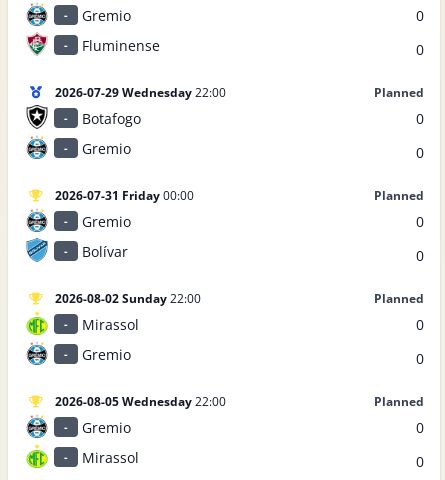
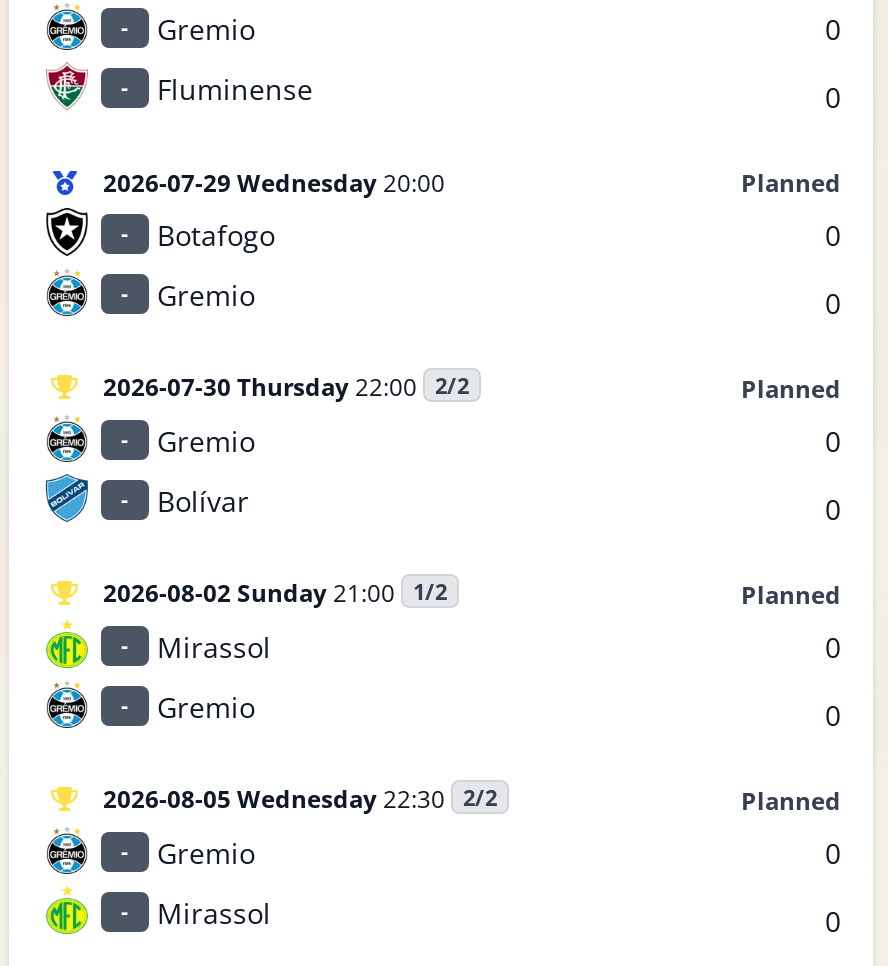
- 2026-07-29 Wednesday 22:00
+ 2026-07-29 Wednesday 20:00

- 2026-07-31 Friday 00:00
+ 2026-07-30 Thursday 22:00 2/2

- 2026-08-02 Sunday 22:00
+ 2026-08-02 Sunday 21:00 1/2

- 2026-08-05 Wednesday 22:00
+ 2026-08-05 Wednesday 22:30 2/2
